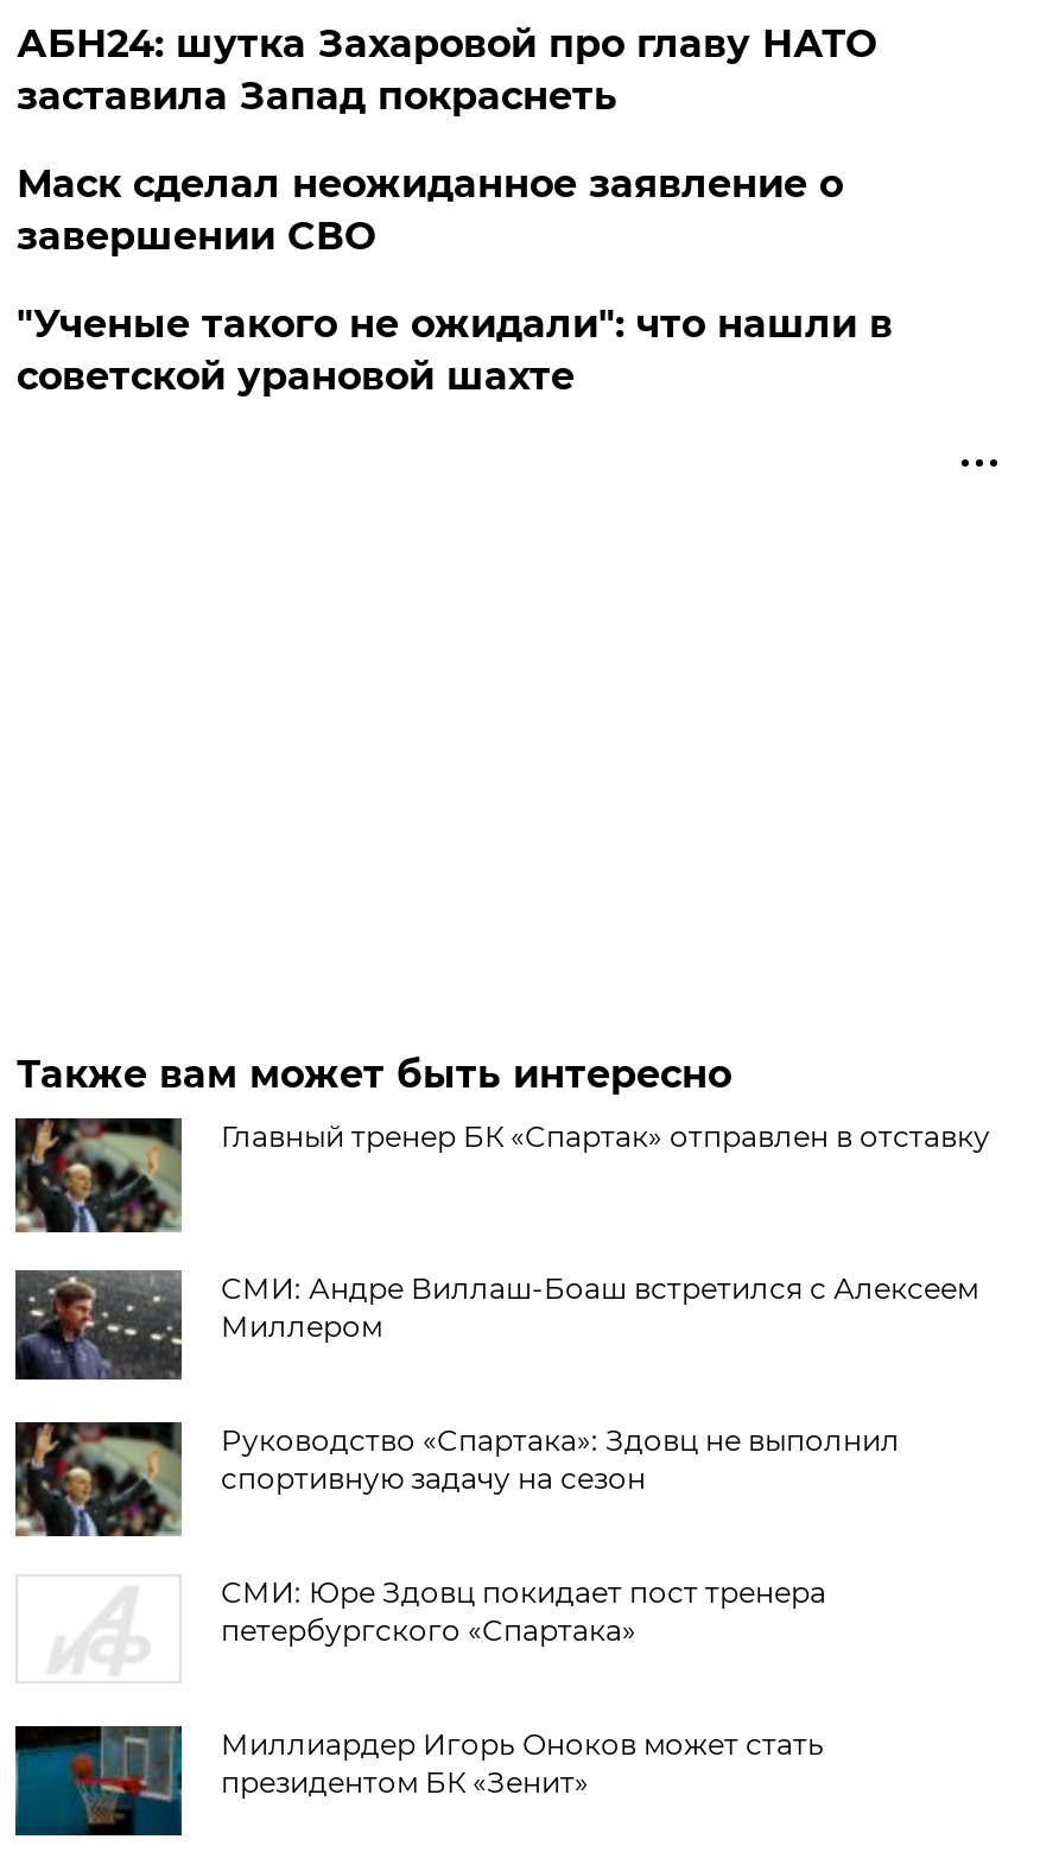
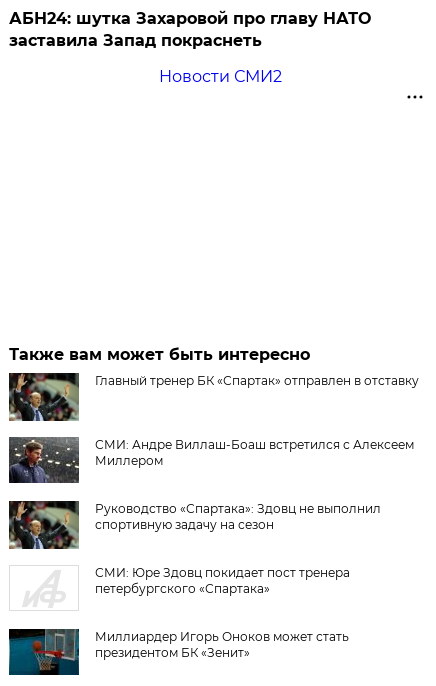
- Маск сделал неожиданное заявление о
- завершении СВО
- "Ученые такого не ожидали": что нашли в
- советской урановой шахте
+ Новости СМИ2
